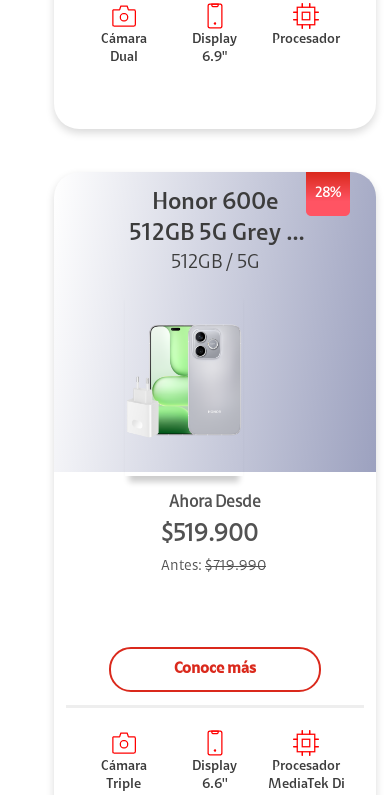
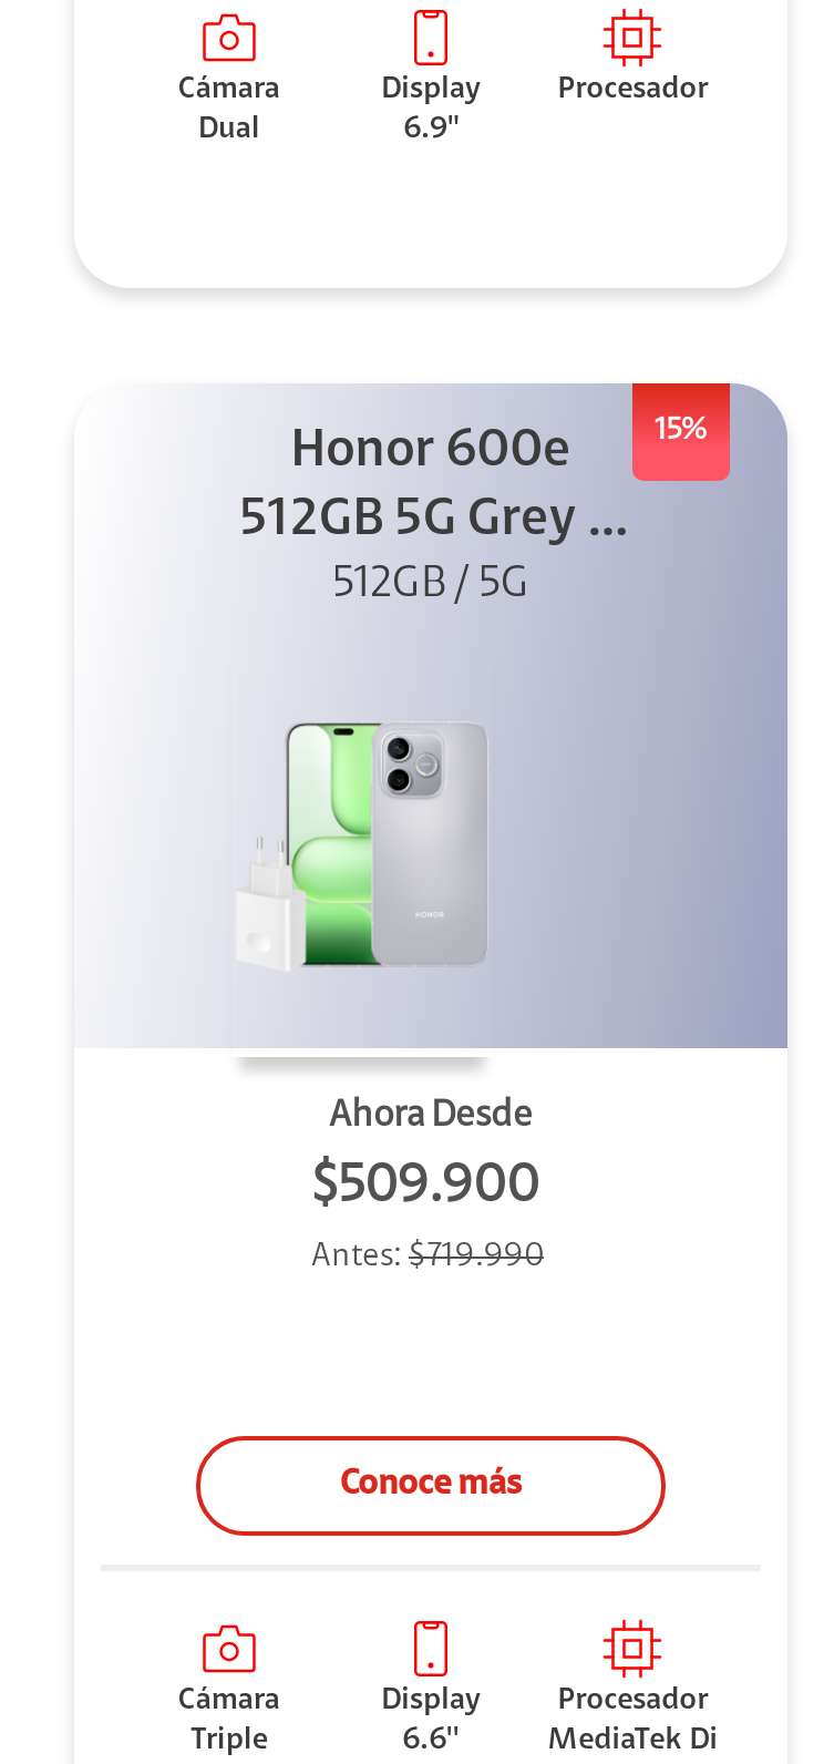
- 28%
+ 15%

- $519.900
+ $509.900
